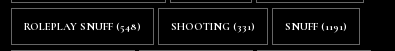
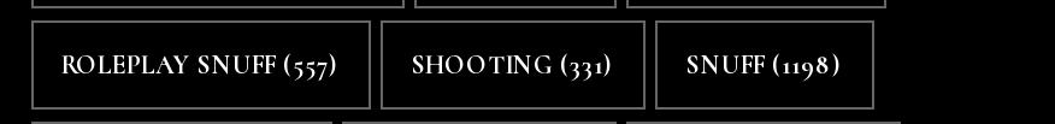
- ROLEPLAY SNUFF (548)
+ ROLEPLAY SNUFF (557)

- SNUFF (1191)
+ SNUFF (1198)
